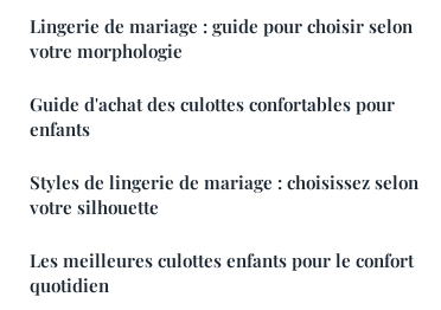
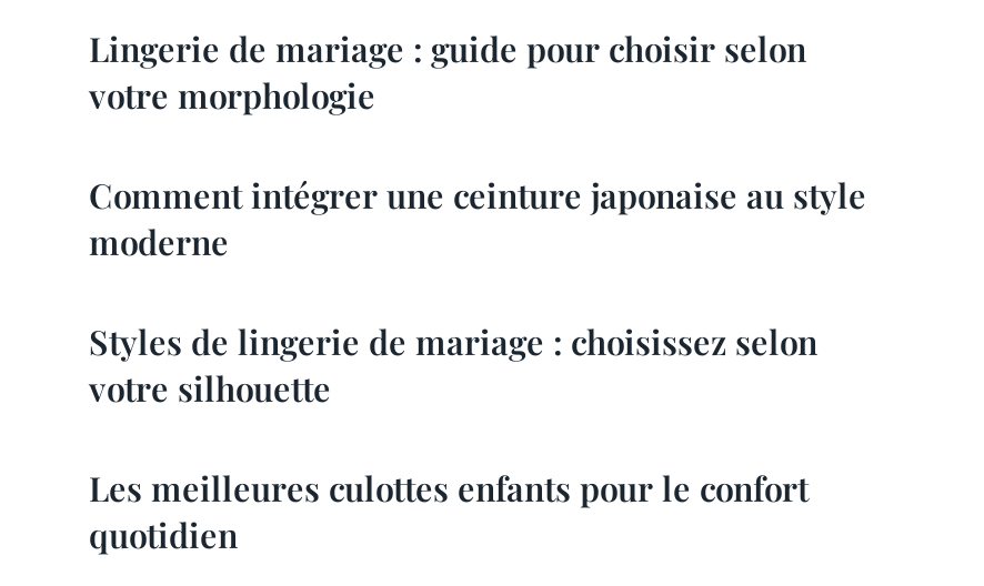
- Guide d'achat des culottes confortables pour
- enfants
+ Comment intégrer une ceinture japonaise au style
+ moderne
